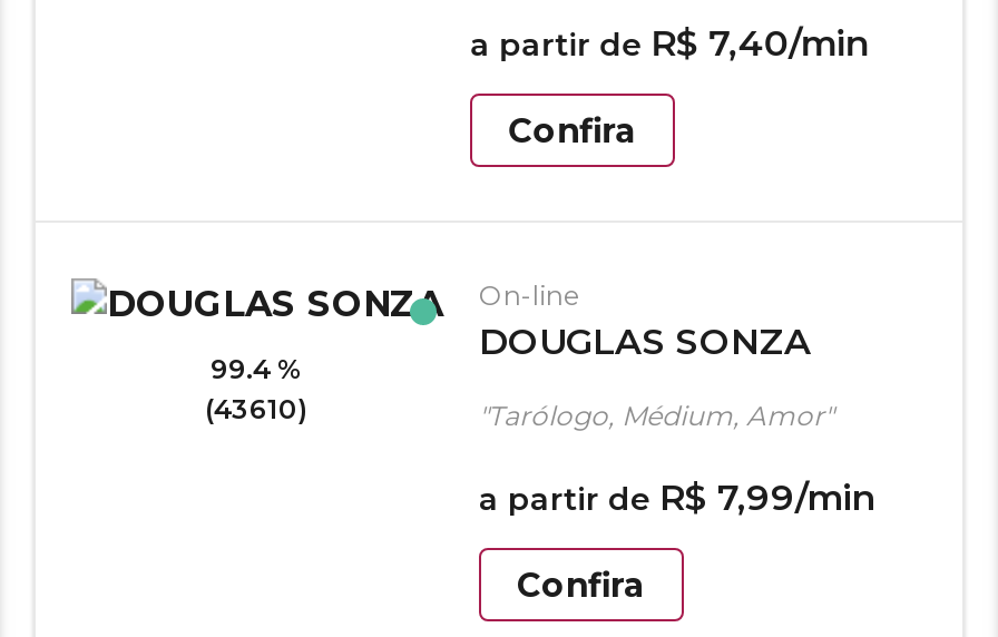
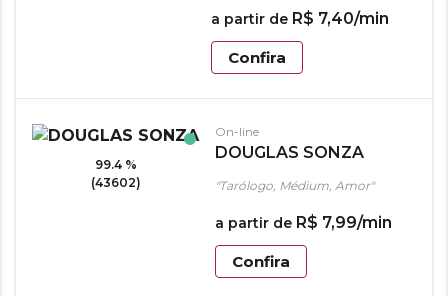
- (43610)
+ (43602)
